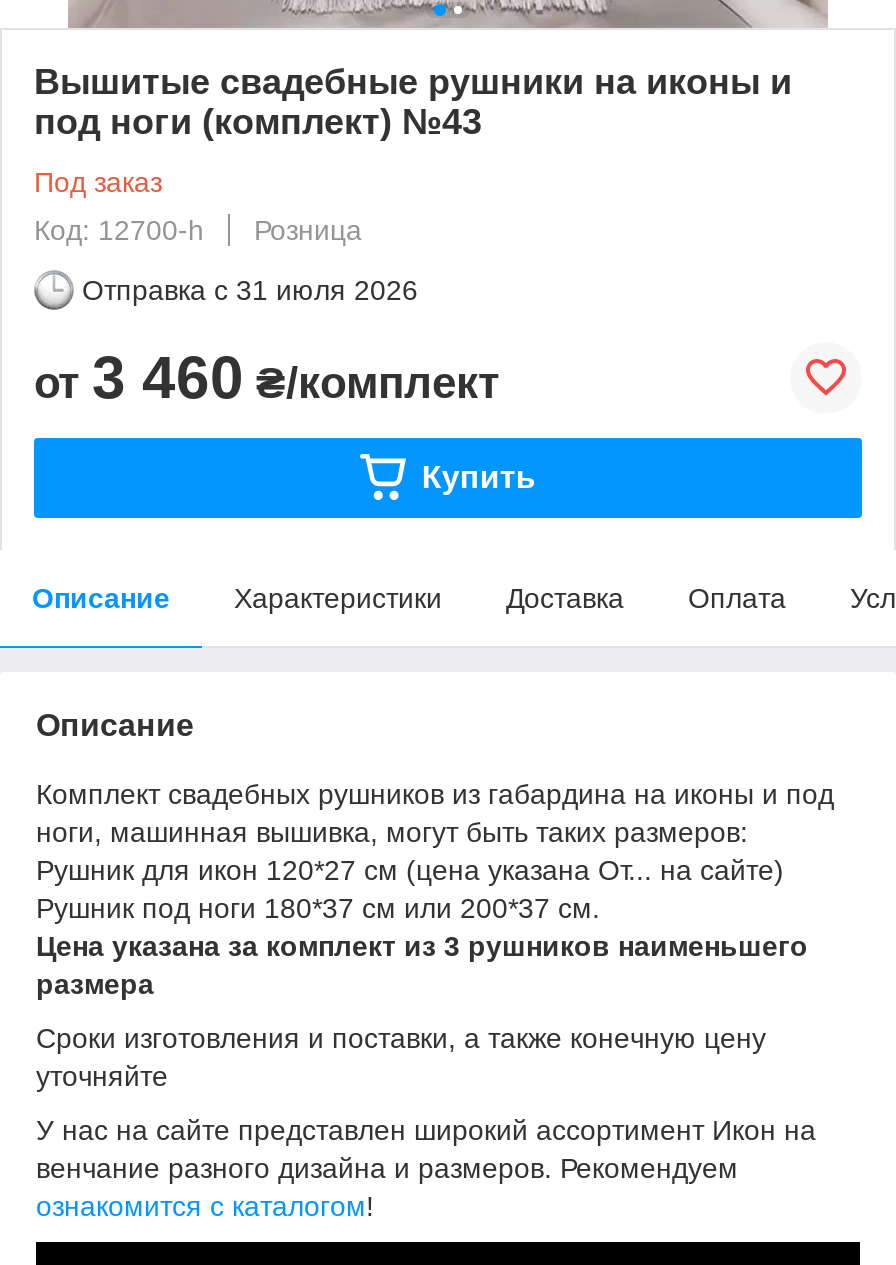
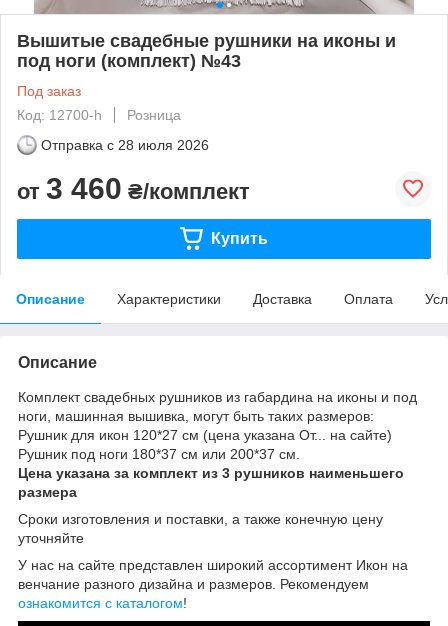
- Отправка с 31 июля 2026
+ Отправка с 28 июля 2026
